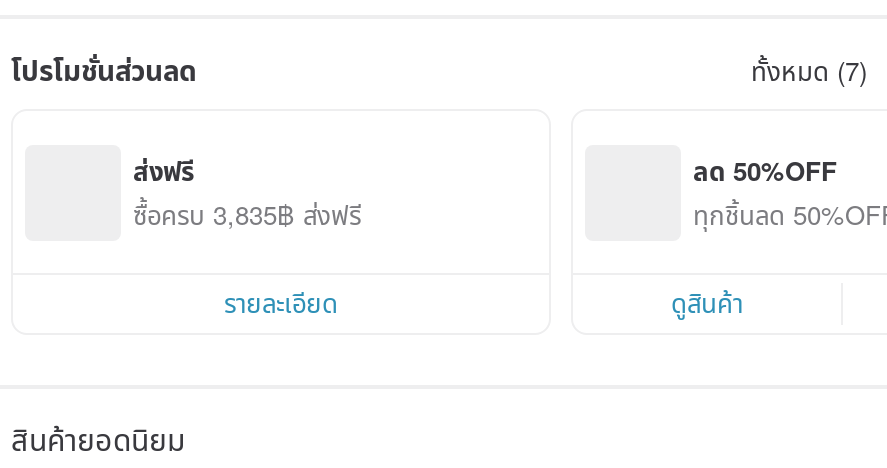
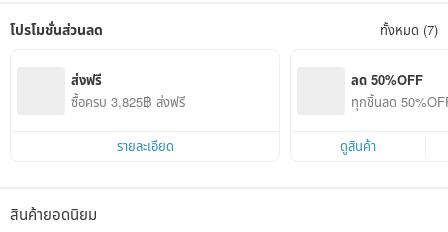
- ซื้อครบ 3,835฿ ส่งฟรี
+ ซื้อครบ 3,825฿ ส่งฟรี
